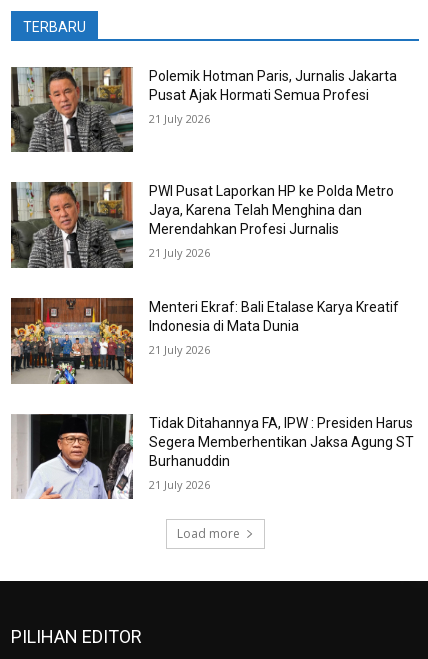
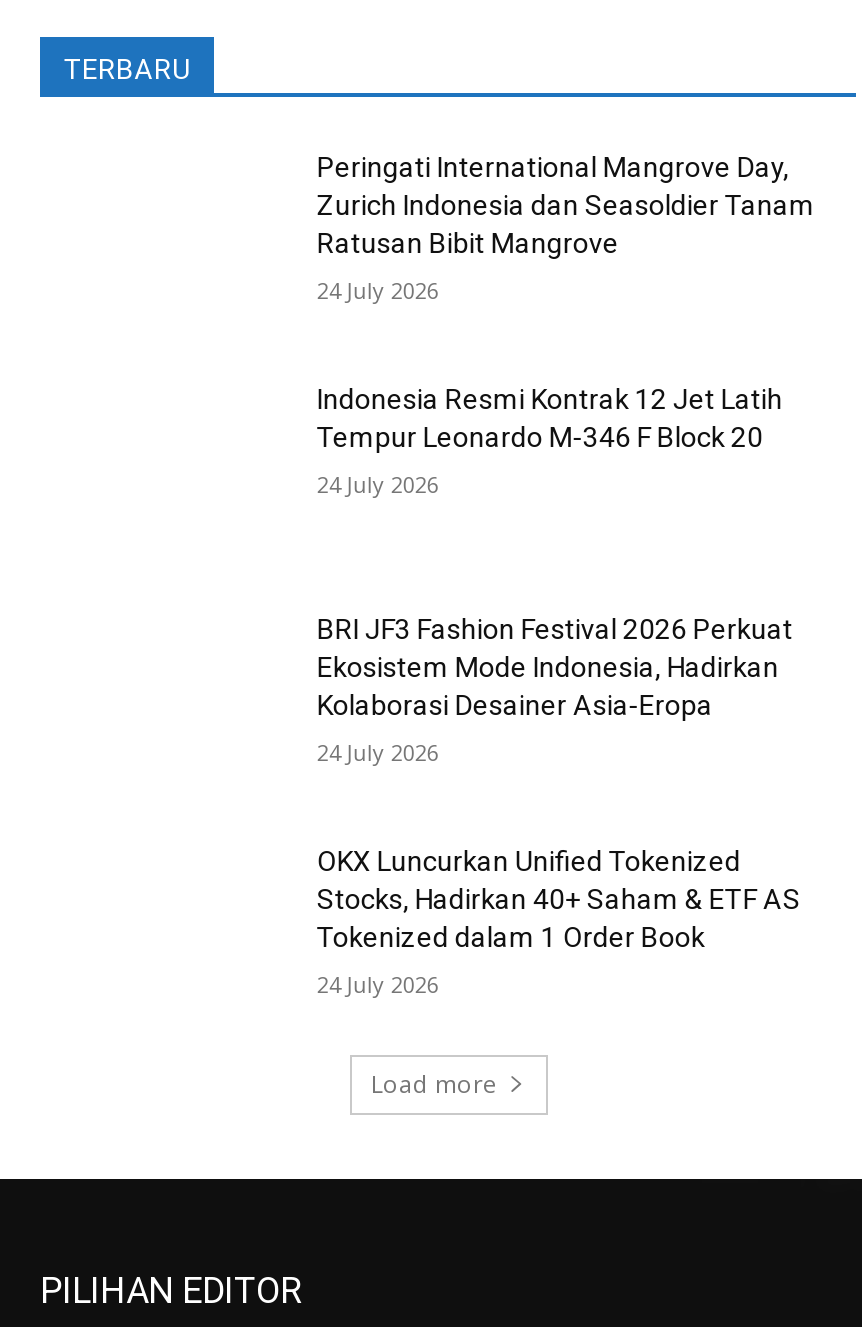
- [image]

- Polemik Hotman Paris, Jurnalis Jakarta
- Pusat Ajak Hormati Semua Profesi
+ Peringati International Mangrove Day,
+ Zurich Indonesia dan Seasoldier Tanam
+ Ratusan Bibit Mangrove

- 21 July 2026
+ 24 July 2026

- [image]

- PWI Pusat Laporkan HP ke Polda Metro
- Jaya, Karena Telah Menghina dan
- Merendahkan Profesi Jurnalis
+ Indonesia Resmi Kontrak 12 Jet Latih
+ Tempur Leonardo M-346 F Block 20

- 21 July 2026
+ 24 July 2026

- [image]

- Menteri Ekraf: Bali Etalase Karya Kreatif
- Indonesia di Mata Dunia
+ BRI JF3 Fashion Festival 2026 Perkuat
+ Ekosistem Mode Indonesia, Hadirkan
+ Kolaborasi Desainer Asia-Eropa

- 21 July 2026
+ 24 July 2026

- [image]

- Tidak Ditahannya FA, IPW : Presiden Harus
- Segera Memberhentikan Jaksa Agung ST
- Burhanuddin
+ OKX Luncurkan Unified Tokenized
+ Stocks, Hadirkan 40+ Saham & ETF AS
+ Tokenized dalam 1 Order Book

- 21 July 2026
+ 24 July 2026
